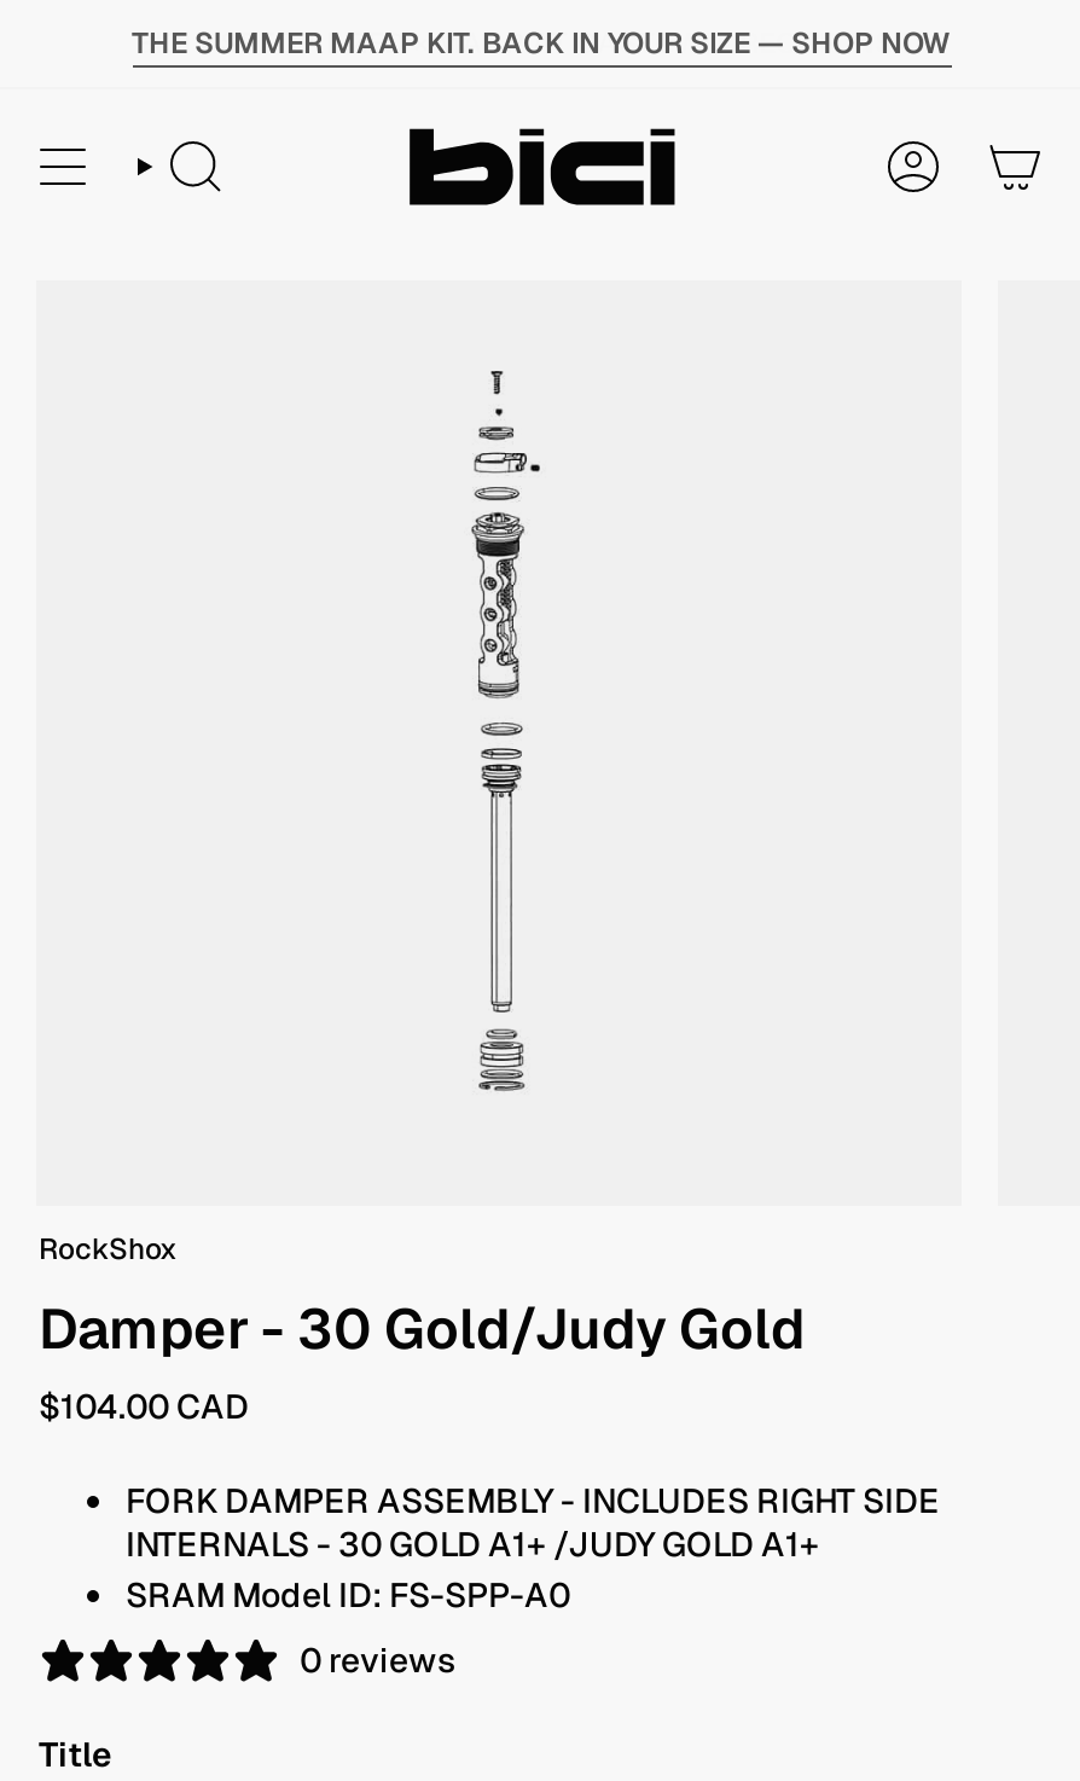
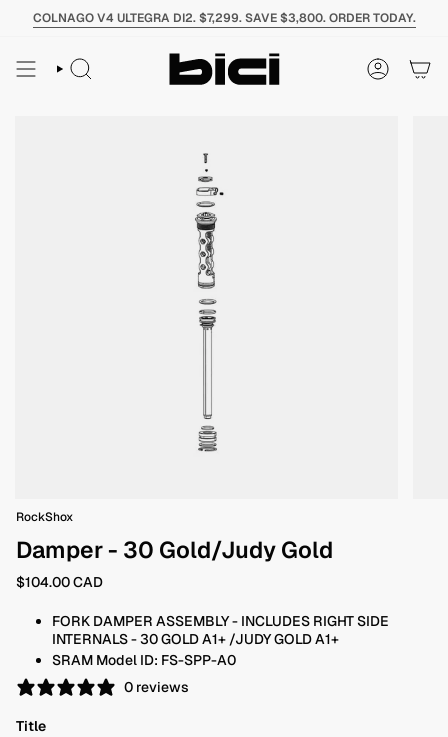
- THE SUMMER MAAP KIT. BACK IN YOUR SIZE — SHOP NOW
+ COLNAGO V4 ULTEGRA DI2. $7,299. SAVE $3,800. ORDER TODAY.
